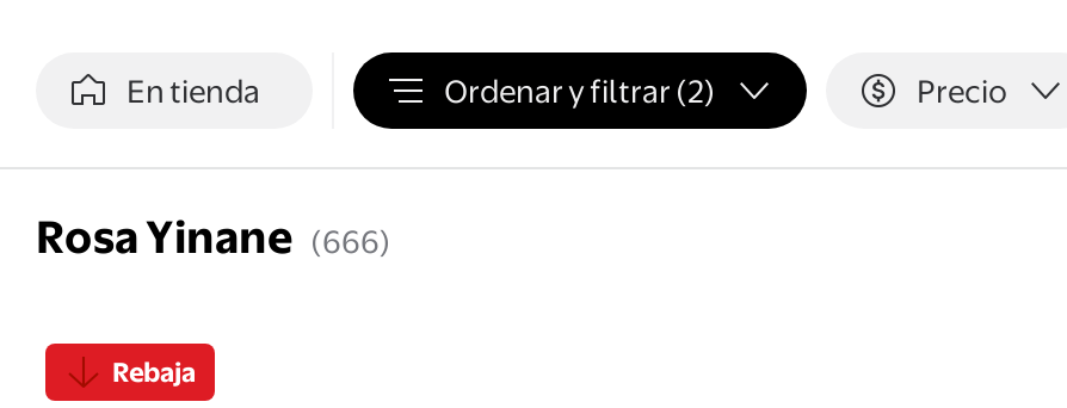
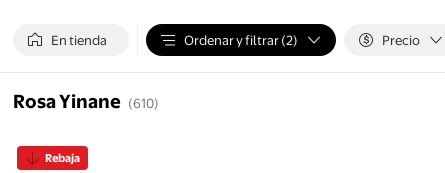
- Rosa Yinane (666)
+ Rosa Yinane (610)
